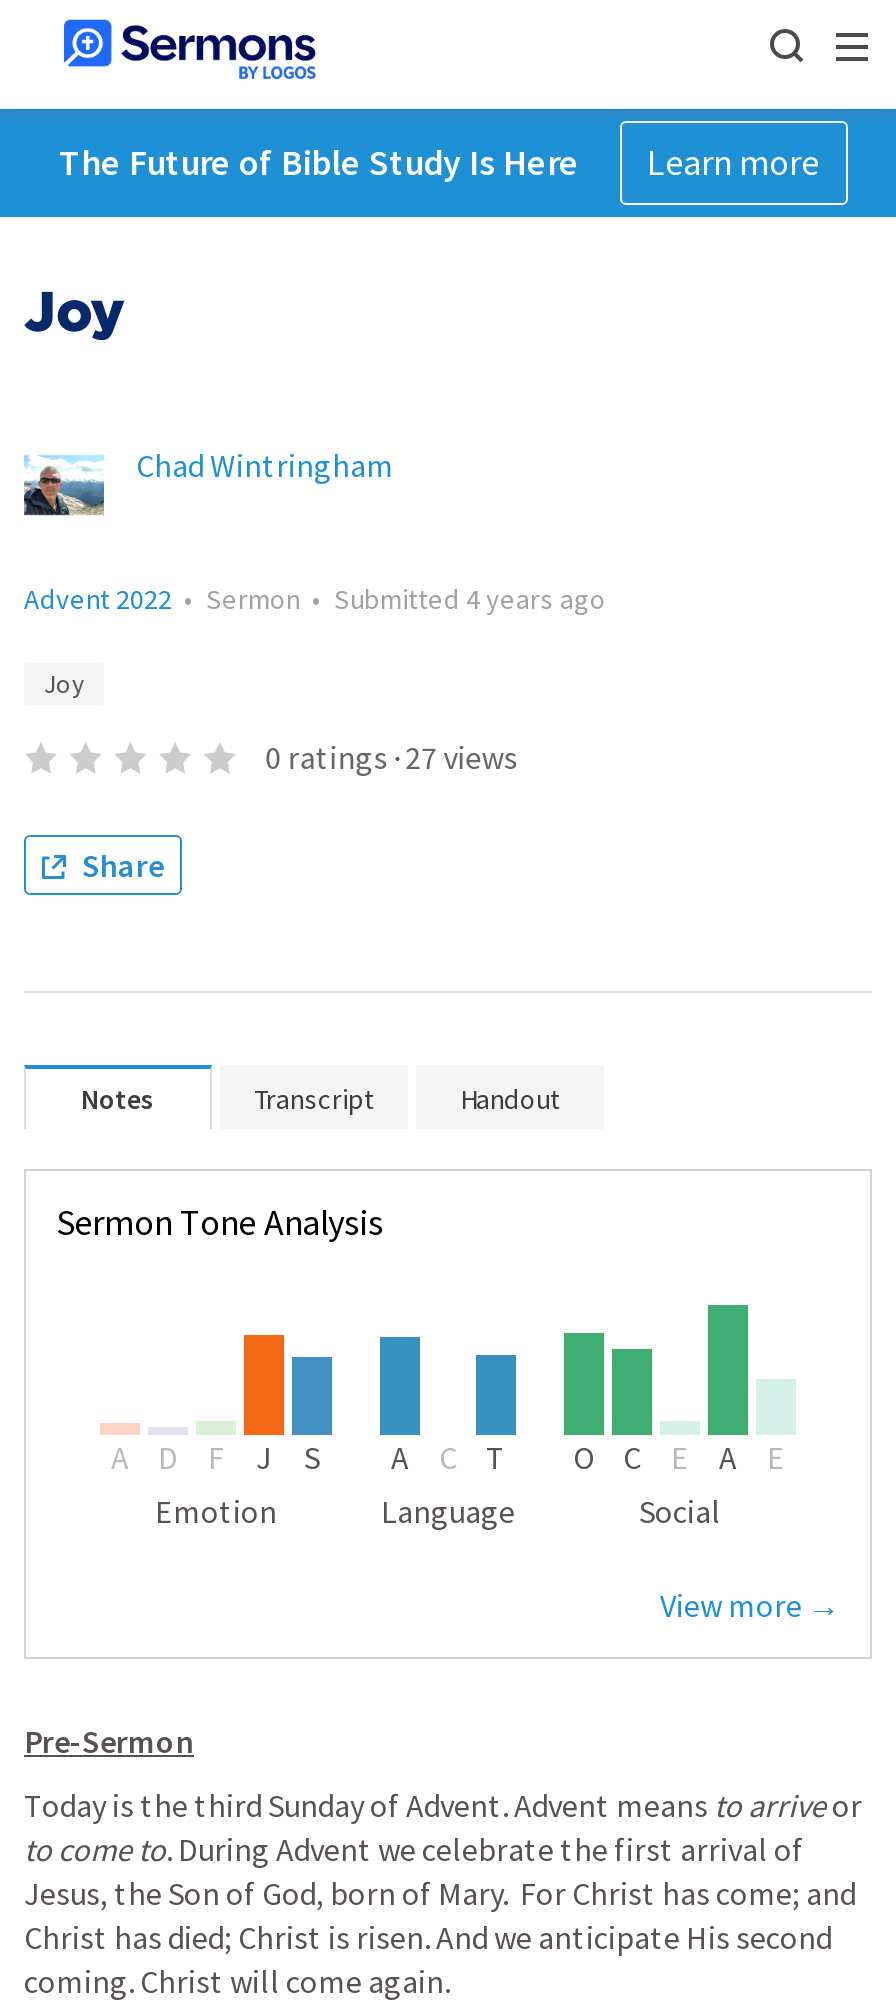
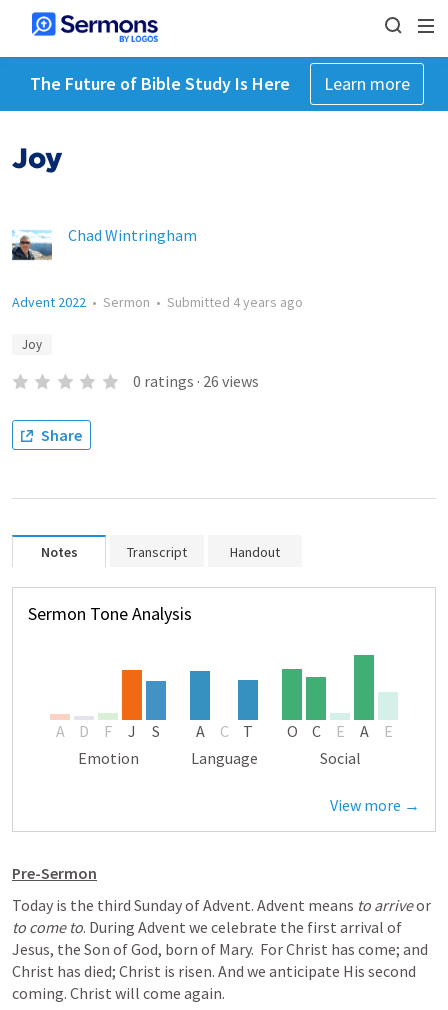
- 0 ratings · 27 views
+ 0 ratings · 26 views
